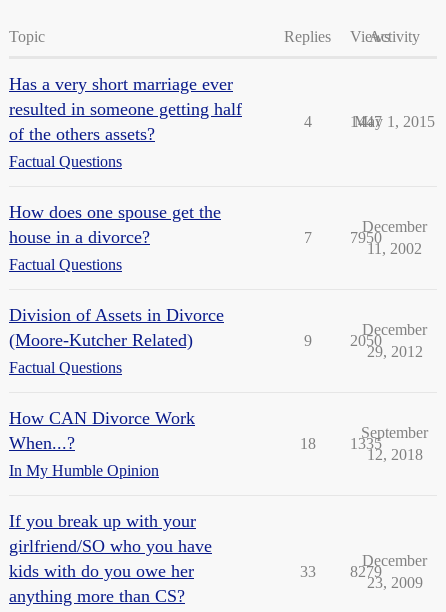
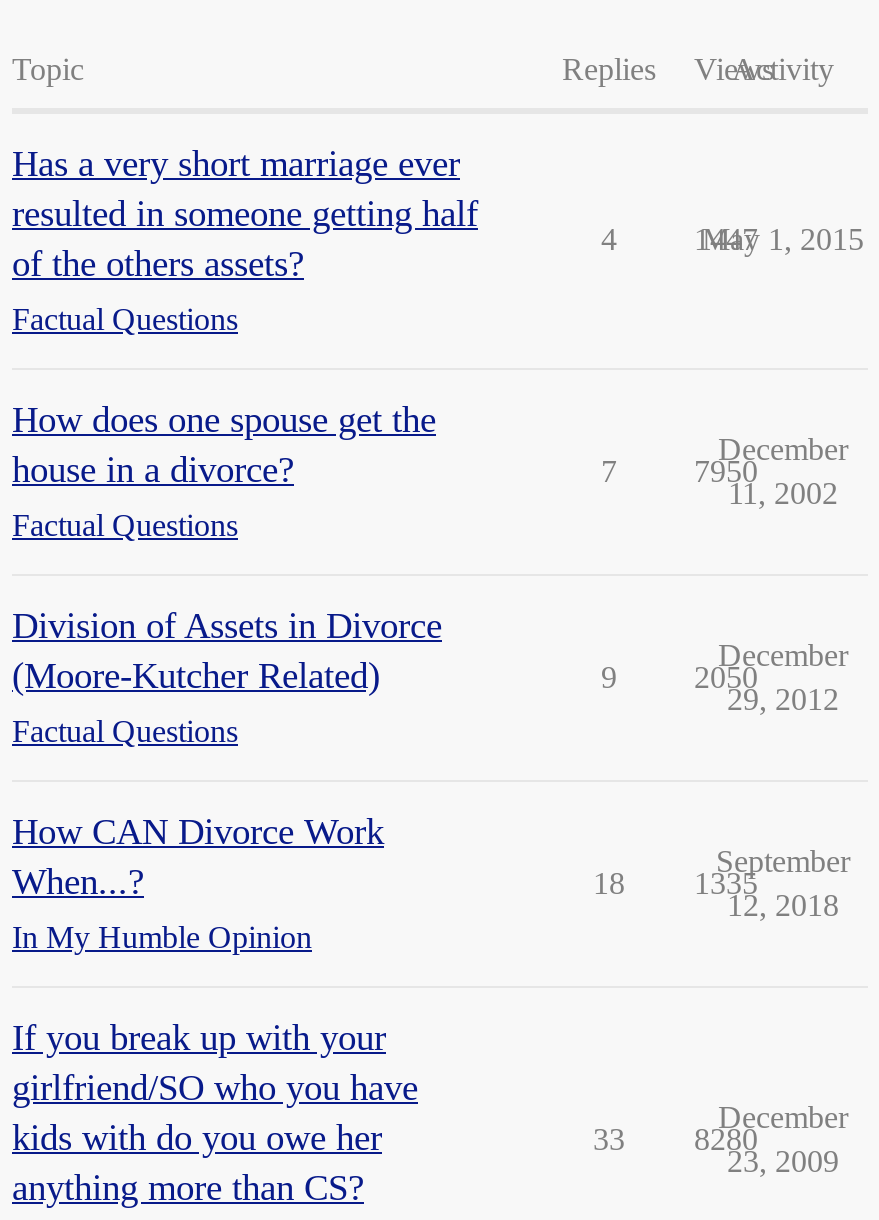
- 8279
+ 8280
